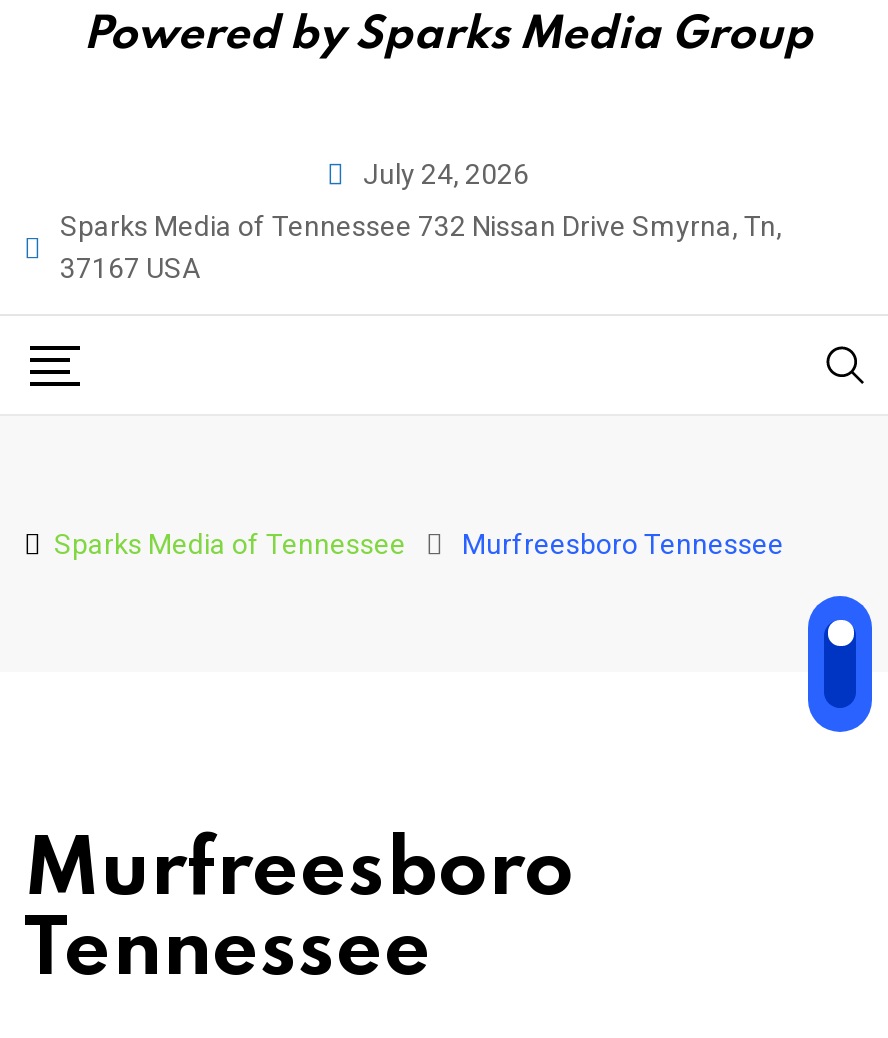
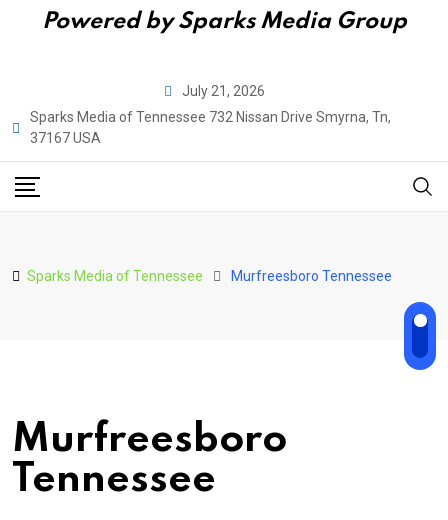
- July 24, 2026
+ July 21, 2026
